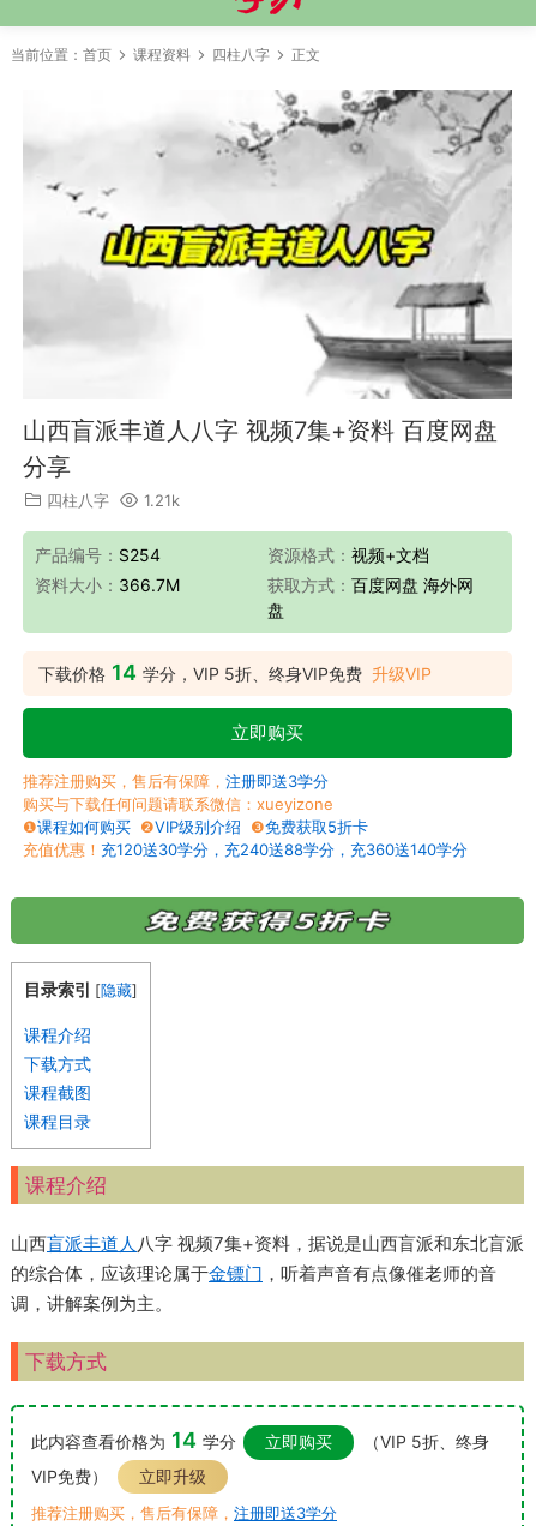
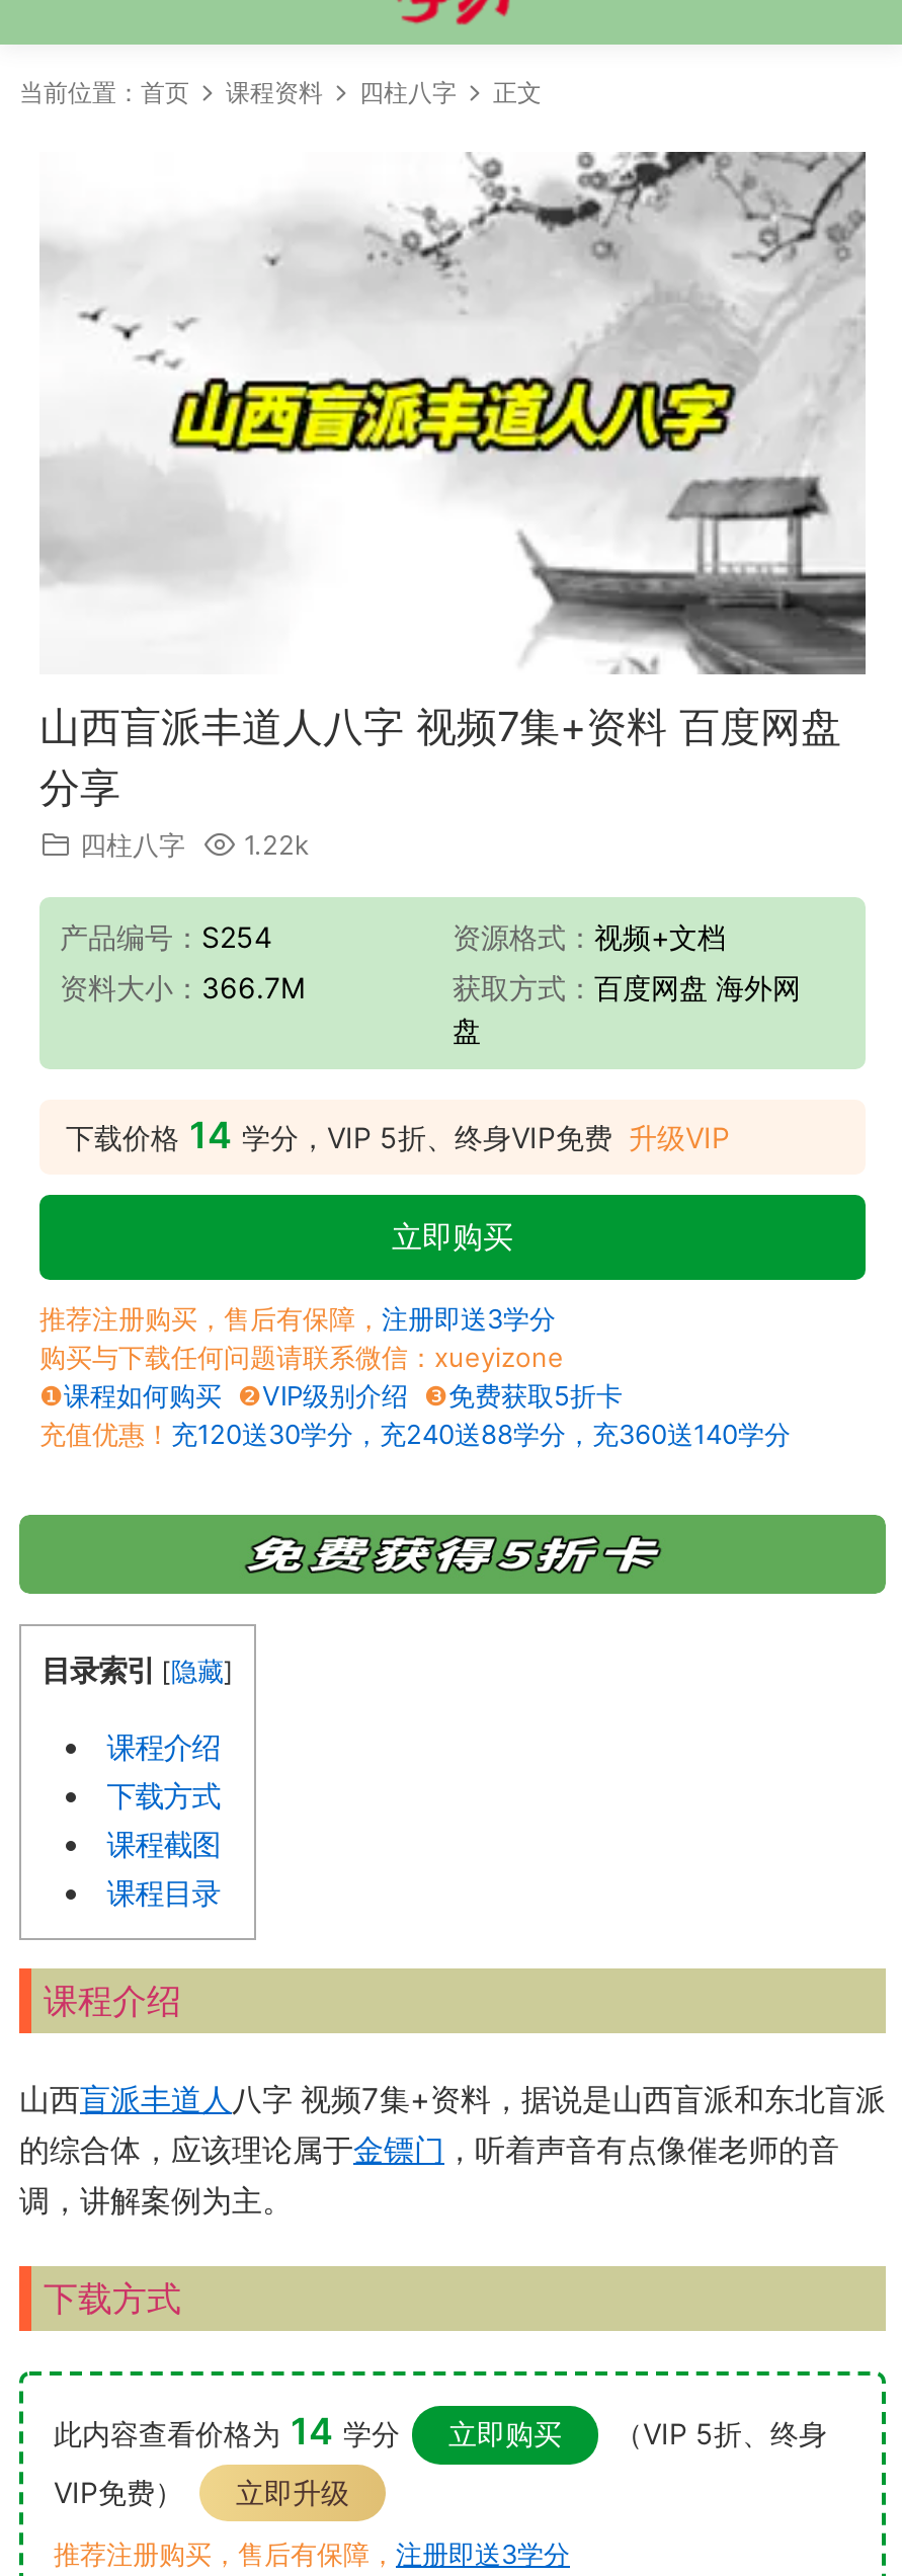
- 四柱八字 1.21k
+ 四柱八字 1.22k
